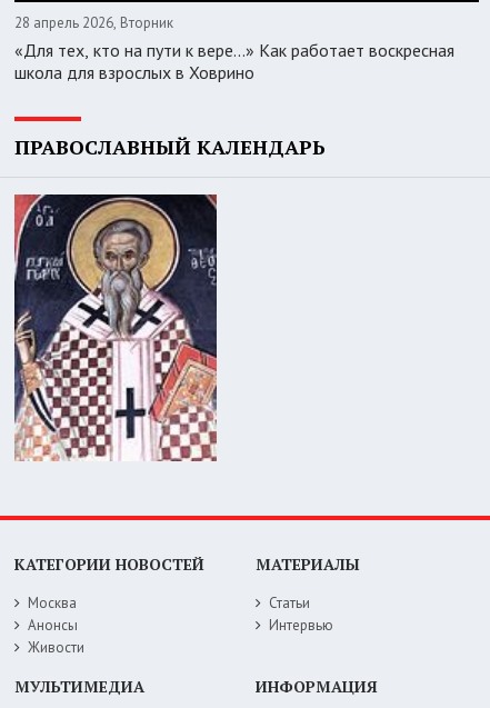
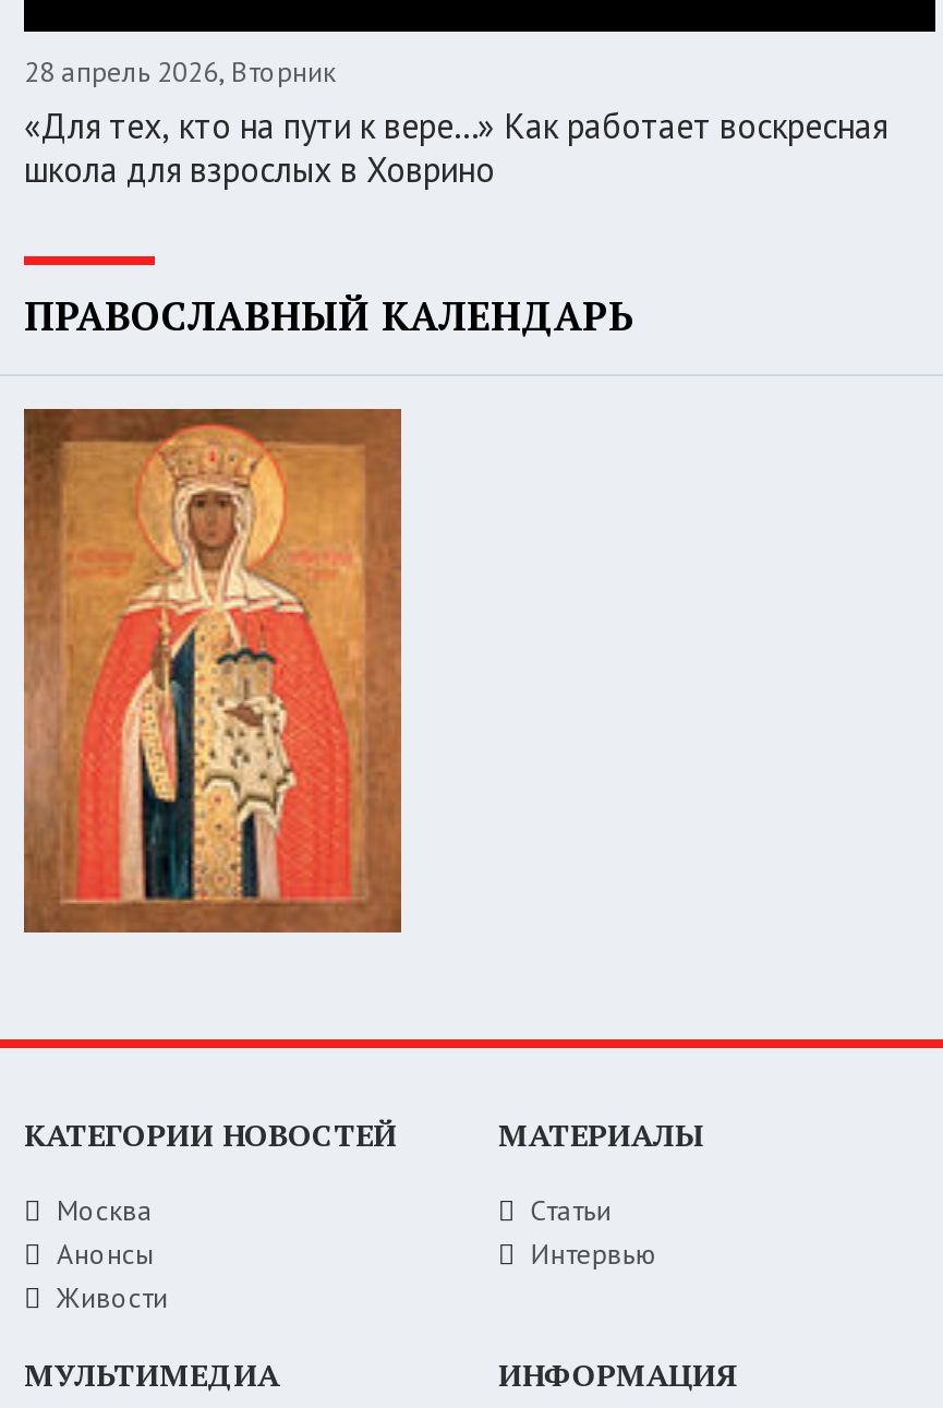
- [image]
+ [image]
